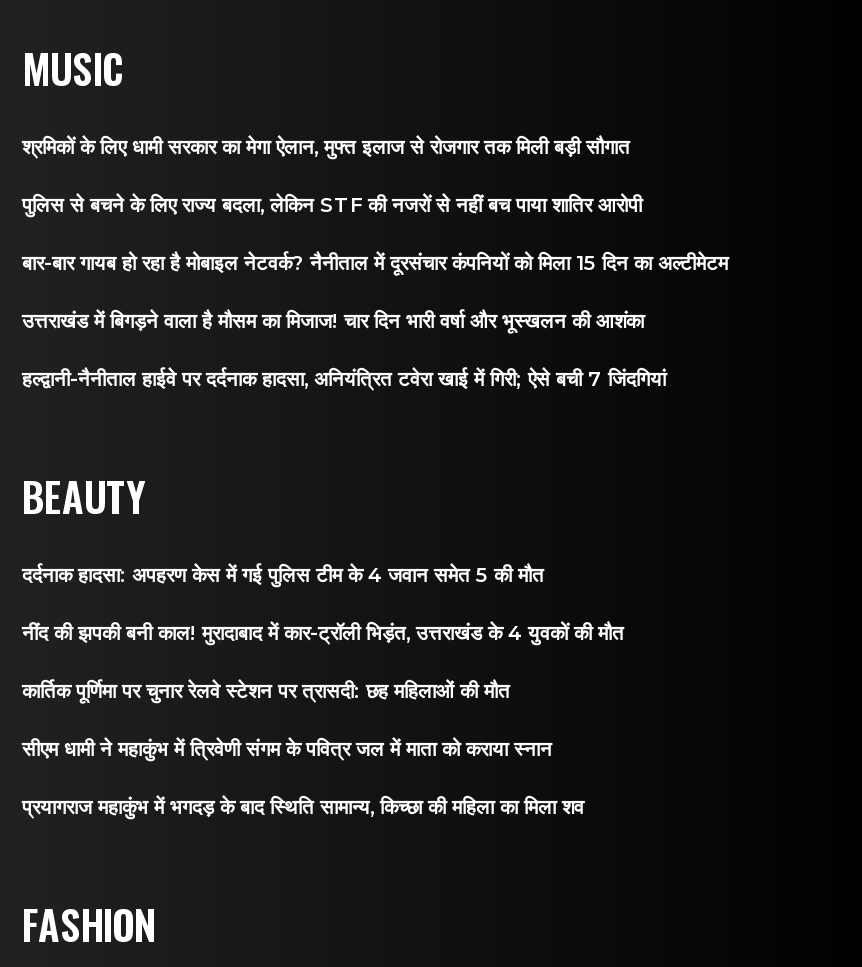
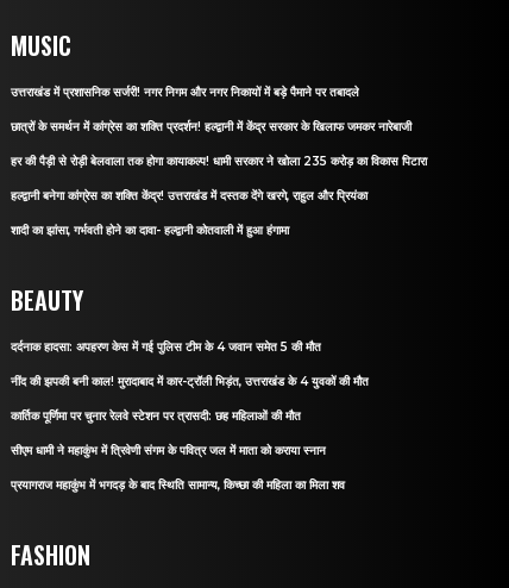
- श्रमिकों के लिए धामी सरकार का मेगा ऐलान, मुफ्त इलाज से रोजगार तक मिली बड़ी सौगात
+ उत्तराखंड में प्रशासनिक सर्जरी! नगर निगम और नगर निकायों में बड़े पैमाने पर तबादले

- पुलिस से बचने के लिए राज्य बदला, लेकिन STF की नजरों से नहीं बच पाया शातिर आरोपी
+ छात्रों के समर्थन में कांग्रेस का शक्ति प्रदर्शन! हल्द्वानी में केंद्र सरकार के खिलाफ जमकर नारेबाजी

- बार-बार गायब हो रहा है मोबाइल नेटवर्क? नैनीताल में दूरसंचार कंपनियों को मिला 15 दिन का अल्टीमेटम
+ हर की पैड़ी से रोड़ी बेलवाला तक होगा कायाकल्प! धामी सरकार ने खोला 235 करोड़ का विकास पिटारा

- उत्तराखंड में बिगड़ने वाला है मौसम का मिजाज! चार दिन भारी वर्षा और भूस्खलन की आशंका
+ हल्द्वानी बनेगा कांग्रेस का शक्ति केंद्र! उत्तराखंड में दस्तक देंगे खरगे, राहुल और प्रियंका

- हल्द्वानी-नैनीताल हाईवे पर दर्दनाक हादसा, अनियंत्रित टवेरा खाई में गिरी; ऐसे बची 7 जिंदगियां
+ शादी का झांसा, गर्भवती होने का दावा- हल्द्वानी कोतवाली में हुआ हंगामा
